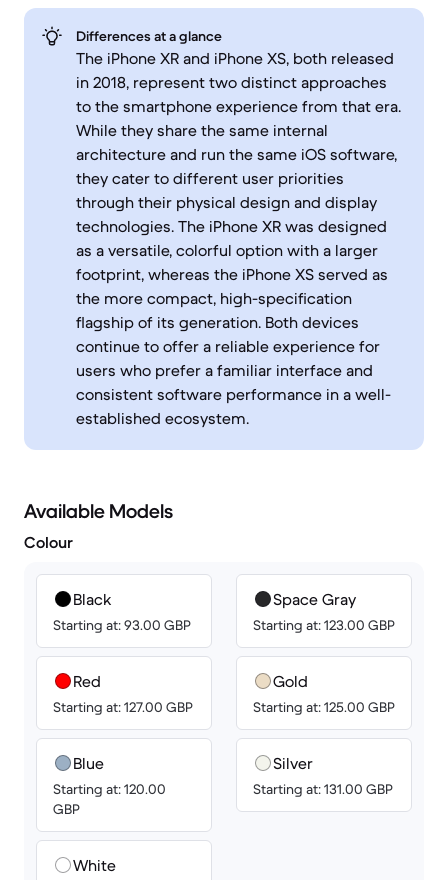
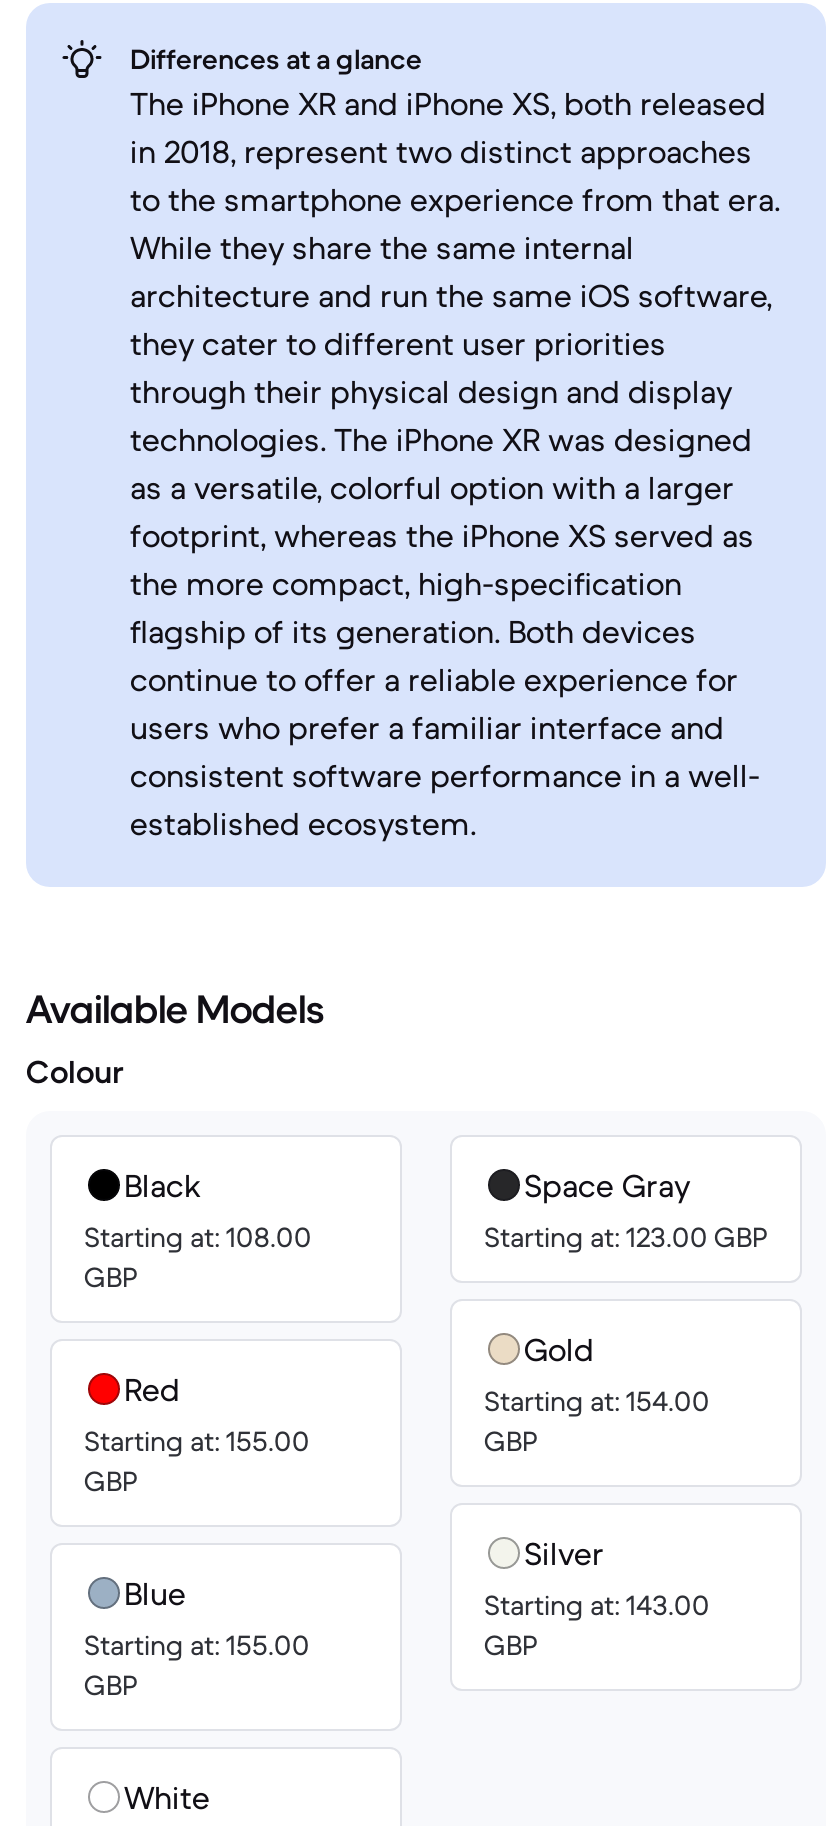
- Starting at: 93.00 GBP
+ Starting at: 108.00
+ GBP

- Starting at: 127.00 GBP
+ Starting at: 155.00
+ GBP

- Starting at: 125.00 GBP
+ Starting at: 154.00
+ GBP

- Starting at: 120.00
+ Starting at: 155.00

- Starting at: 131.00 GBP
+ Starting at: 143.00
+ GBP
